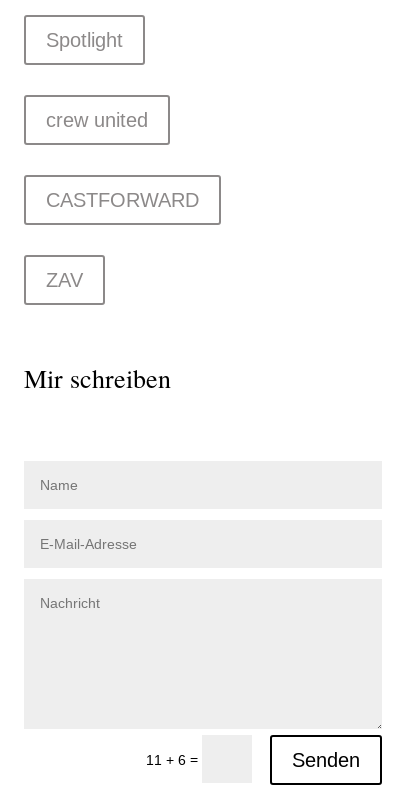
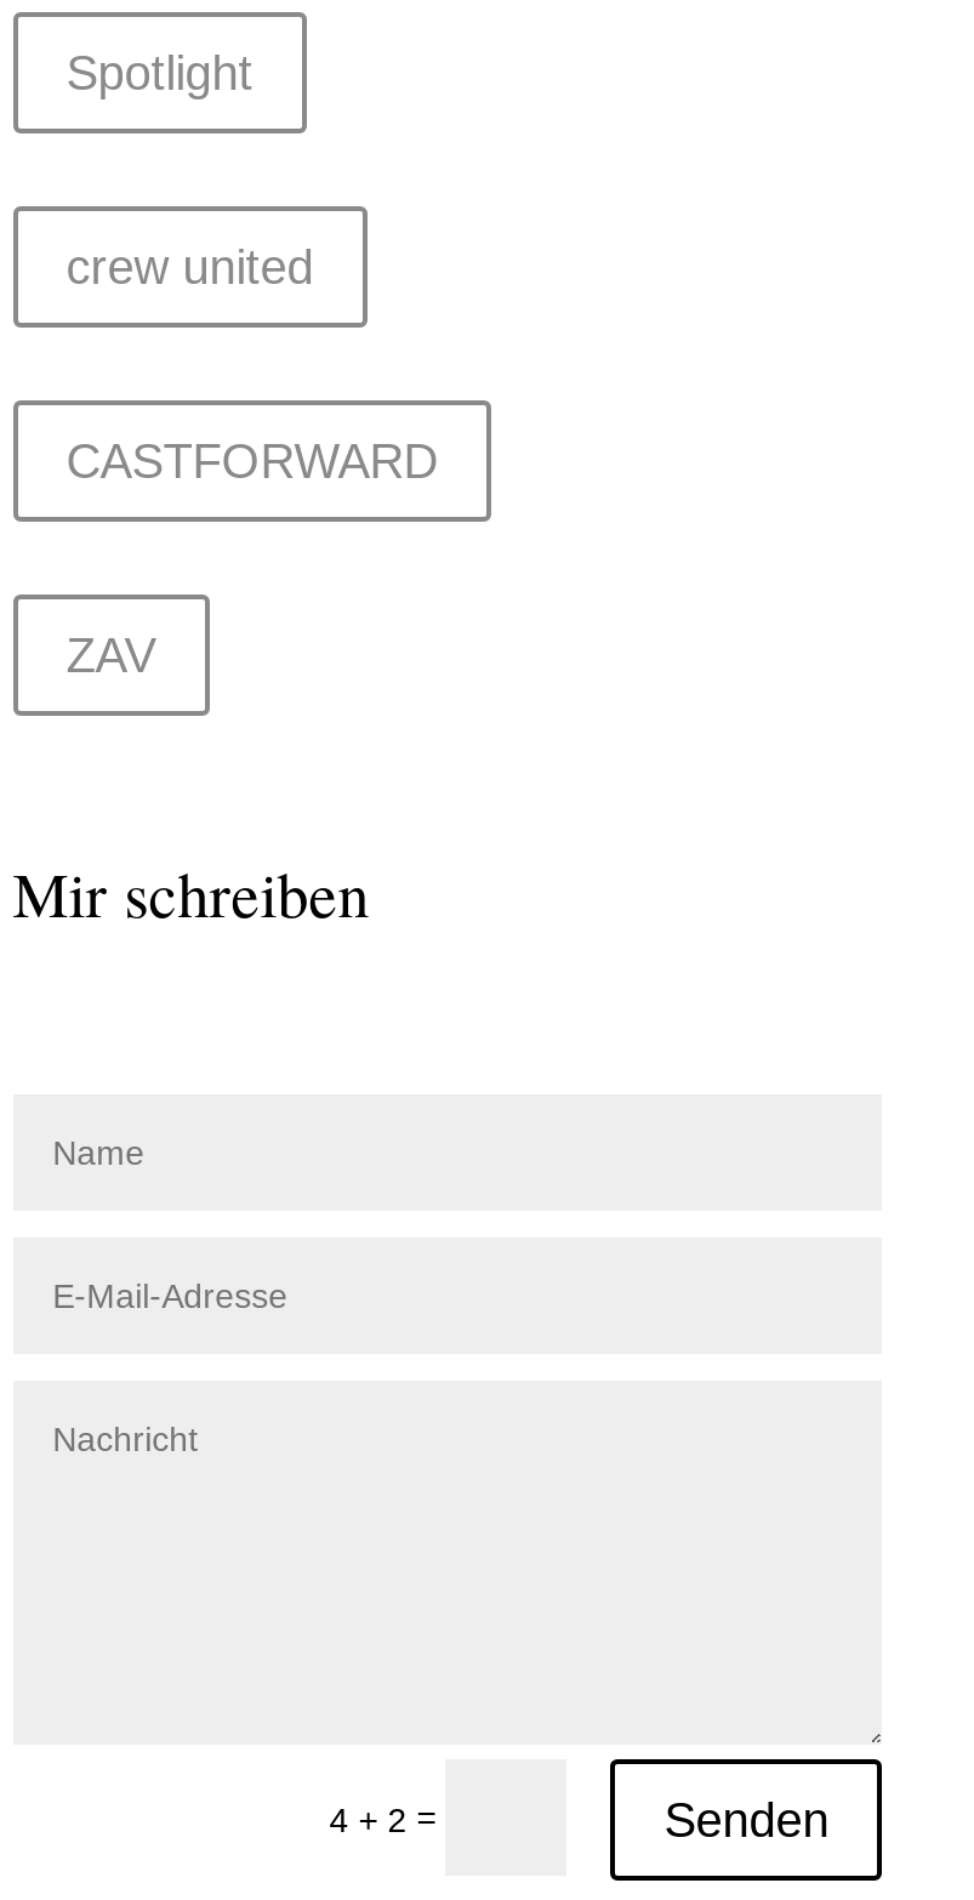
- 11 + 6 =
+ 4 + 2 =
